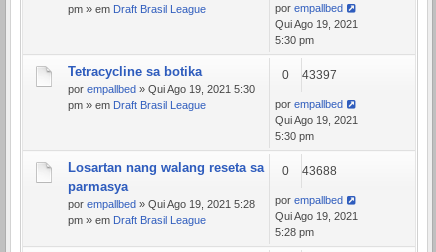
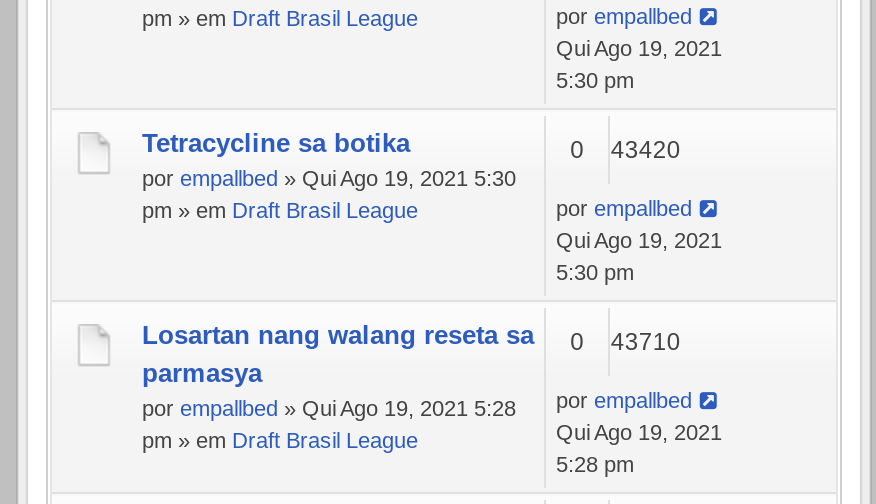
- 0 43397
+ 0 43420

- Losartan nang walang reseta sa 0 43688
+ Losartan nang walang reseta sa 0 43710
